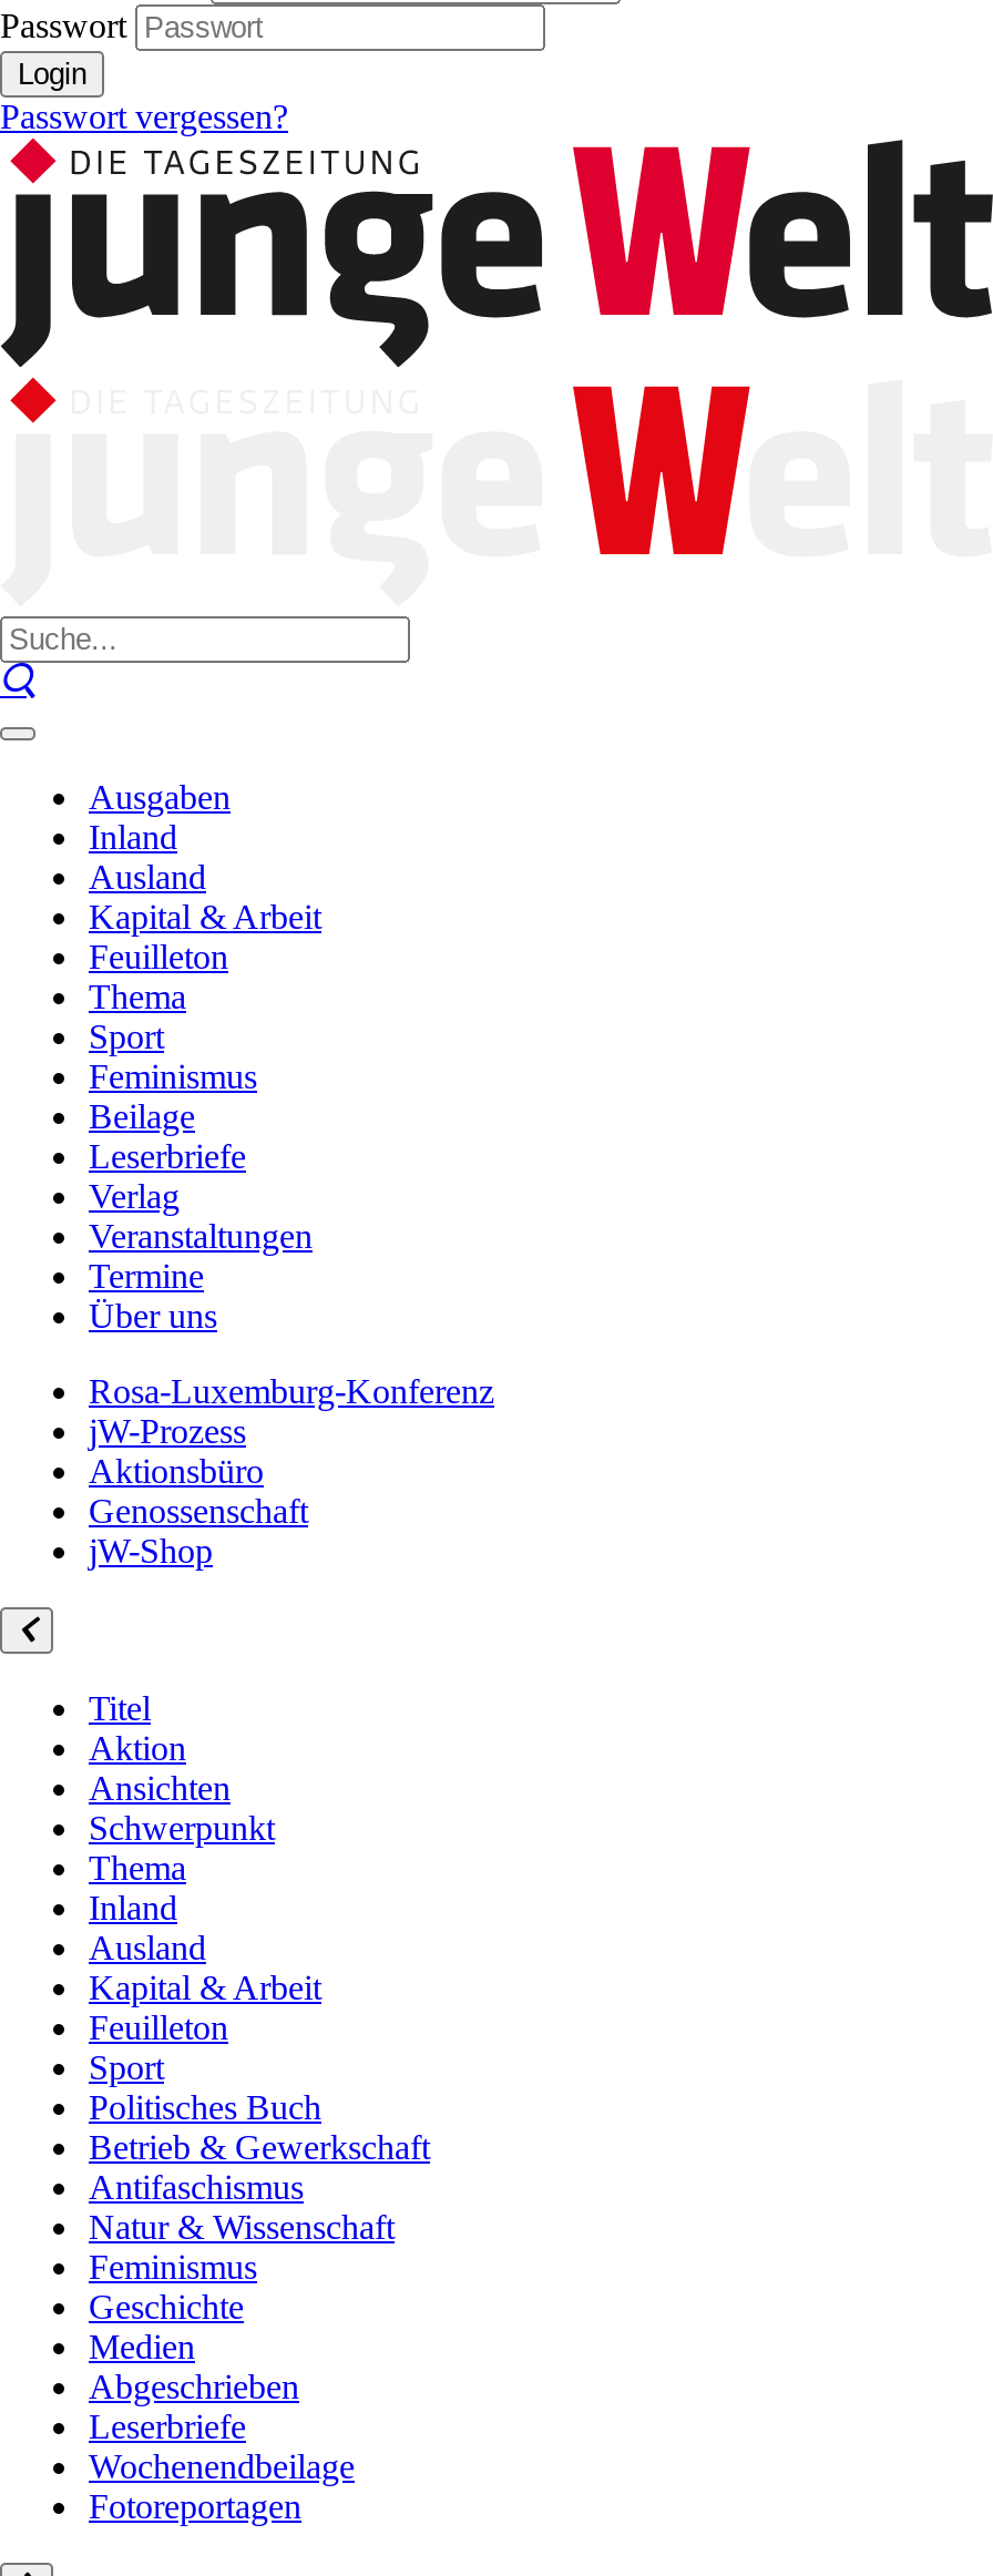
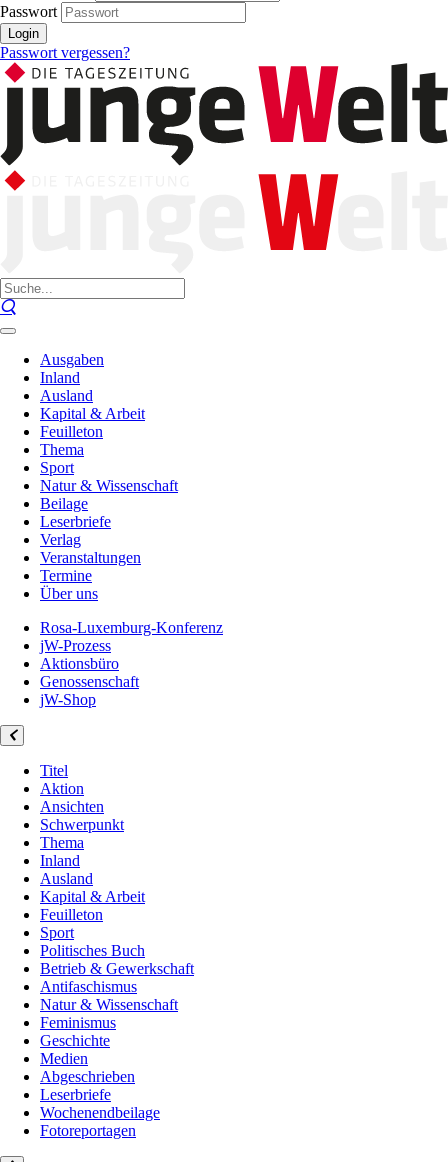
- Feminismus
+ Natur & Wissenschaft
